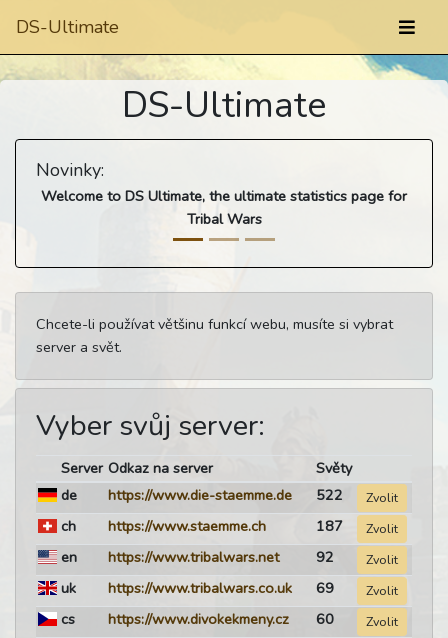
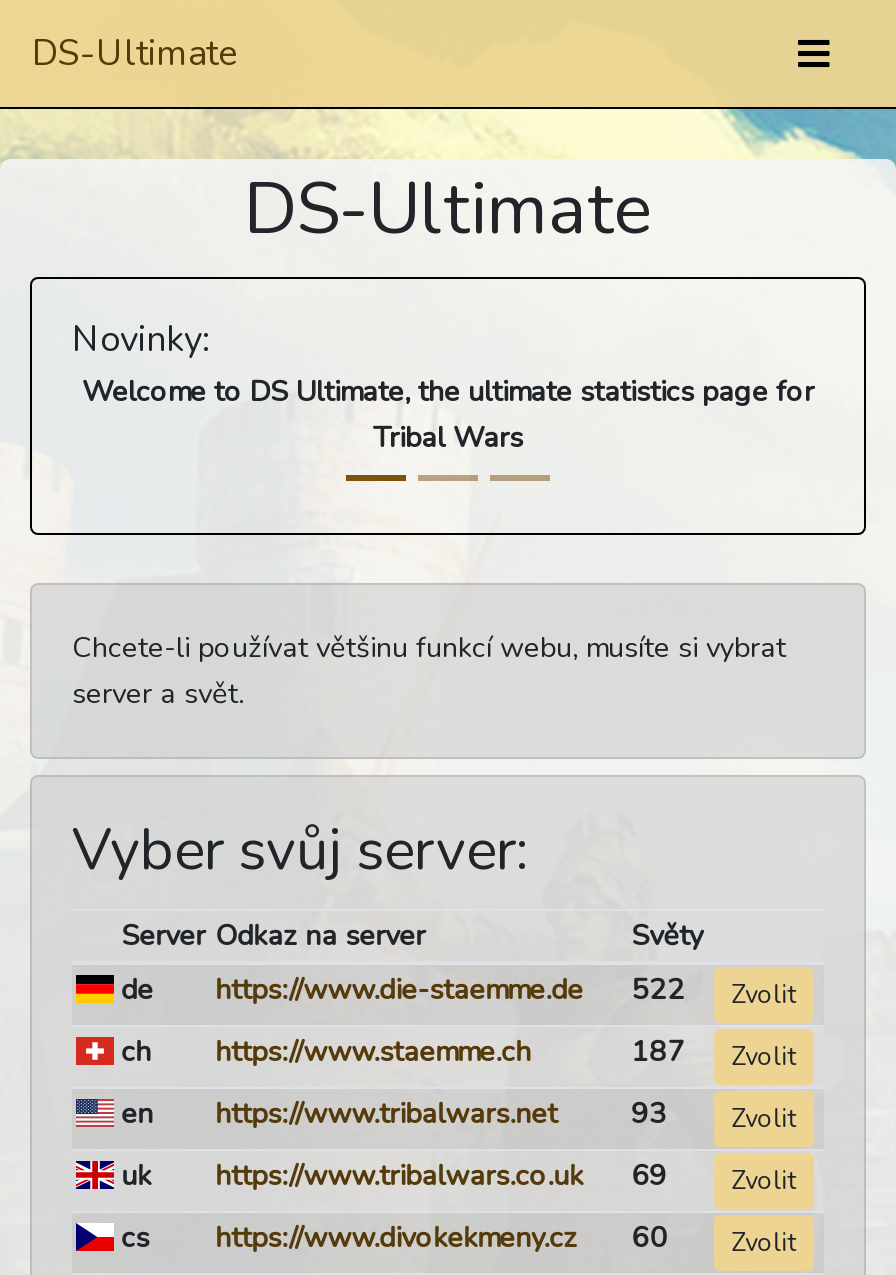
- en https://www.tribalwars.net 92 Zvolit
+ en https://www.tribalwars.net 93 Zvolit
